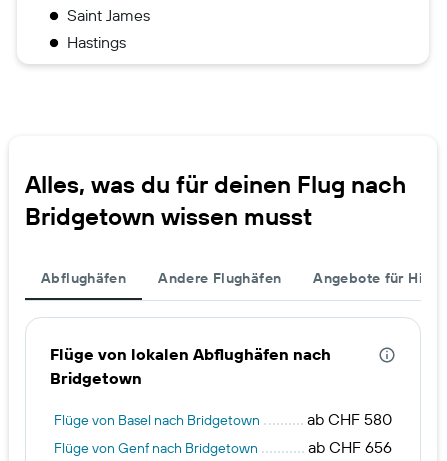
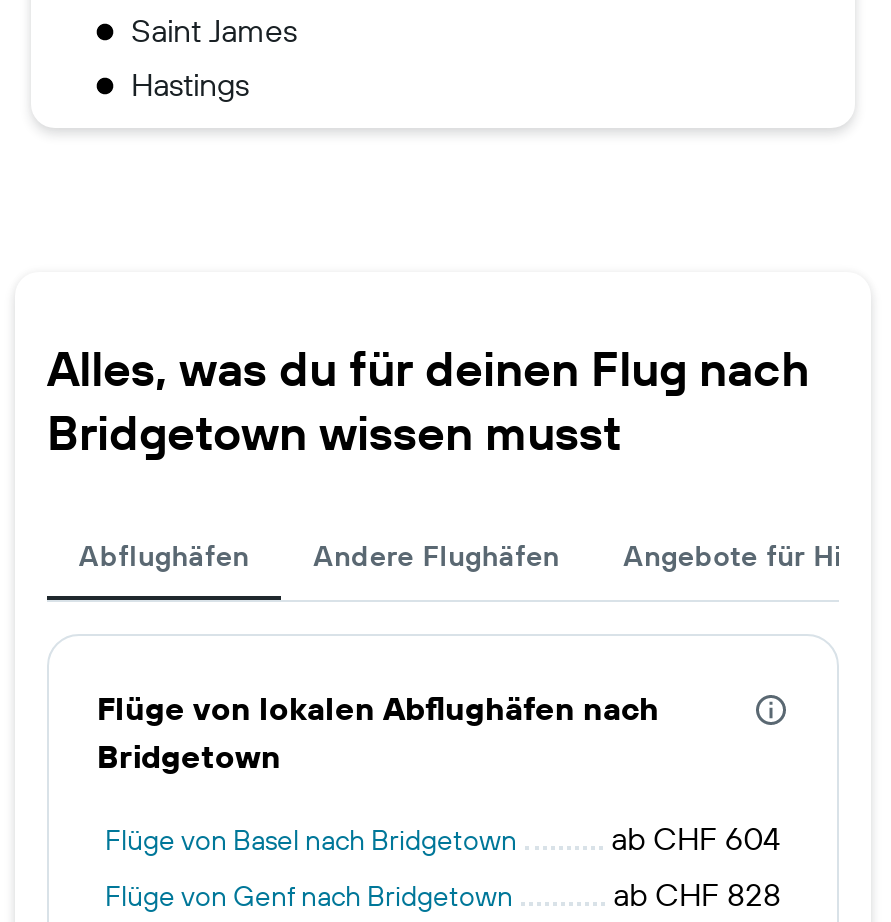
- ab CHF 580
+ ab CHF 604

- ab CHF 656
+ ab CHF 828
